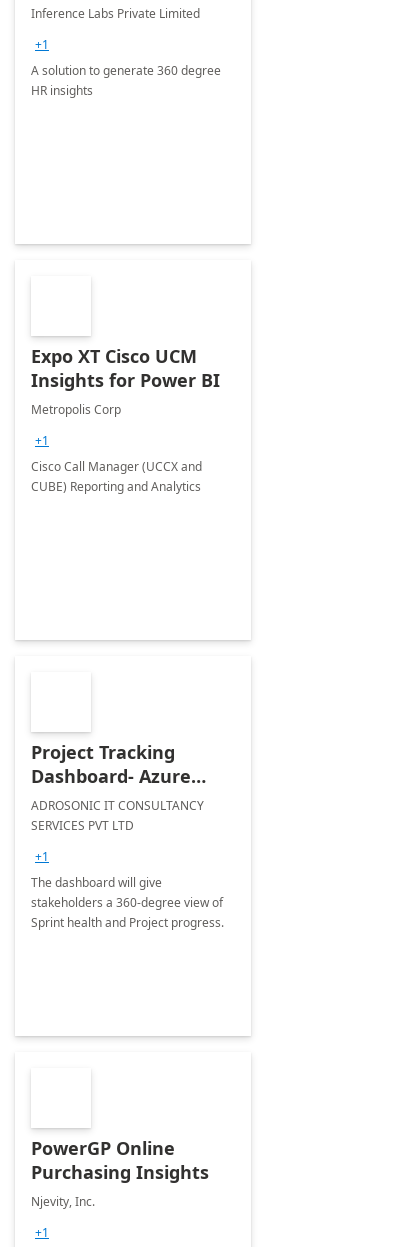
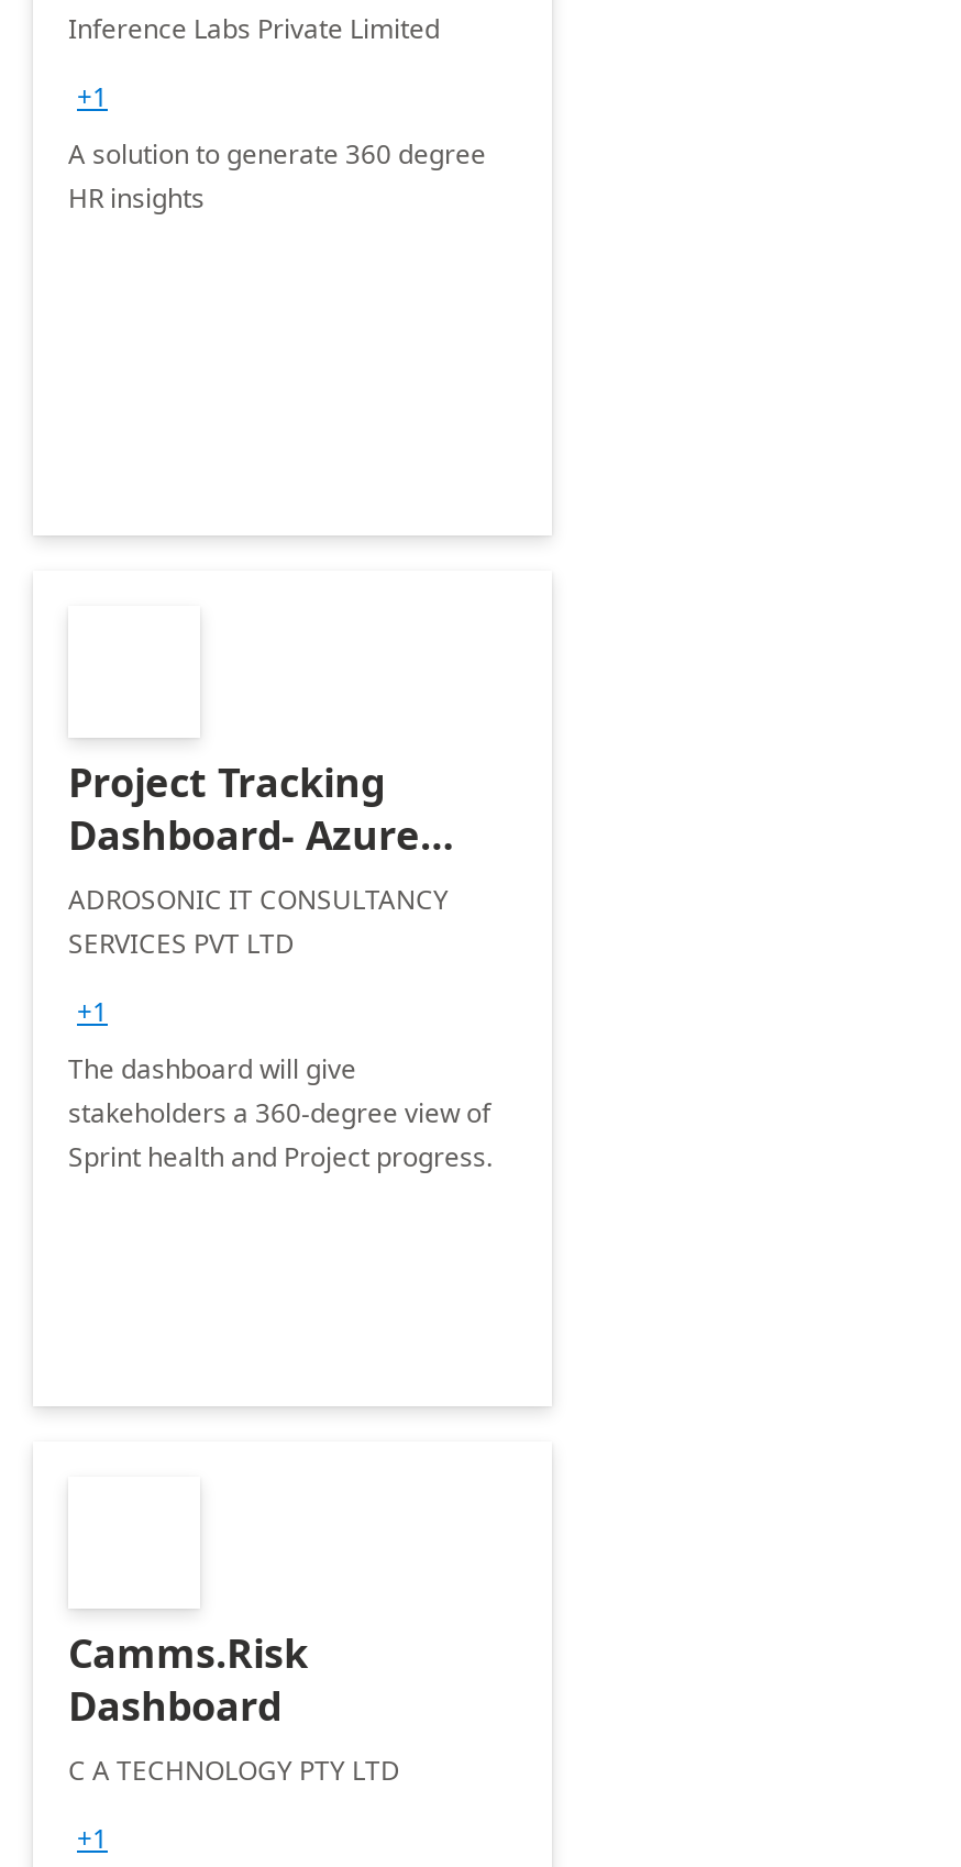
- Expo XT Cisco UCM
- Insights for Power BI
- Metropolis Corp
- +1
- Cisco Call Manager (UCCX and
- CUBE) Reporting and Analytics

- PowerGP Online
- Purchasing Insights
- Njevity, Inc.
+ Camms.Risk
+ Dashboard
+ C A TECHNOLOGY PTY LTD
